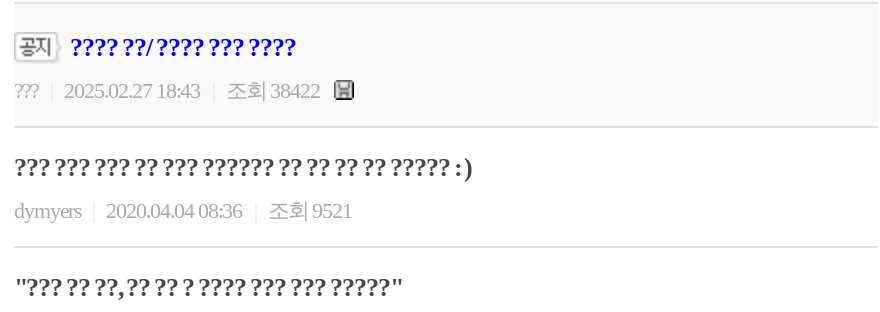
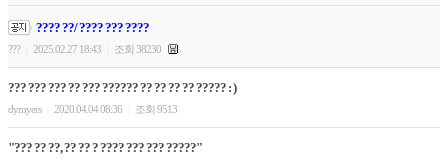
- 조회 38422
+ 조회 38230

- dymyers 2020.04.04 08:36 조회 9521
+ dymyers 2020.04.04 08:36 조회 9513
